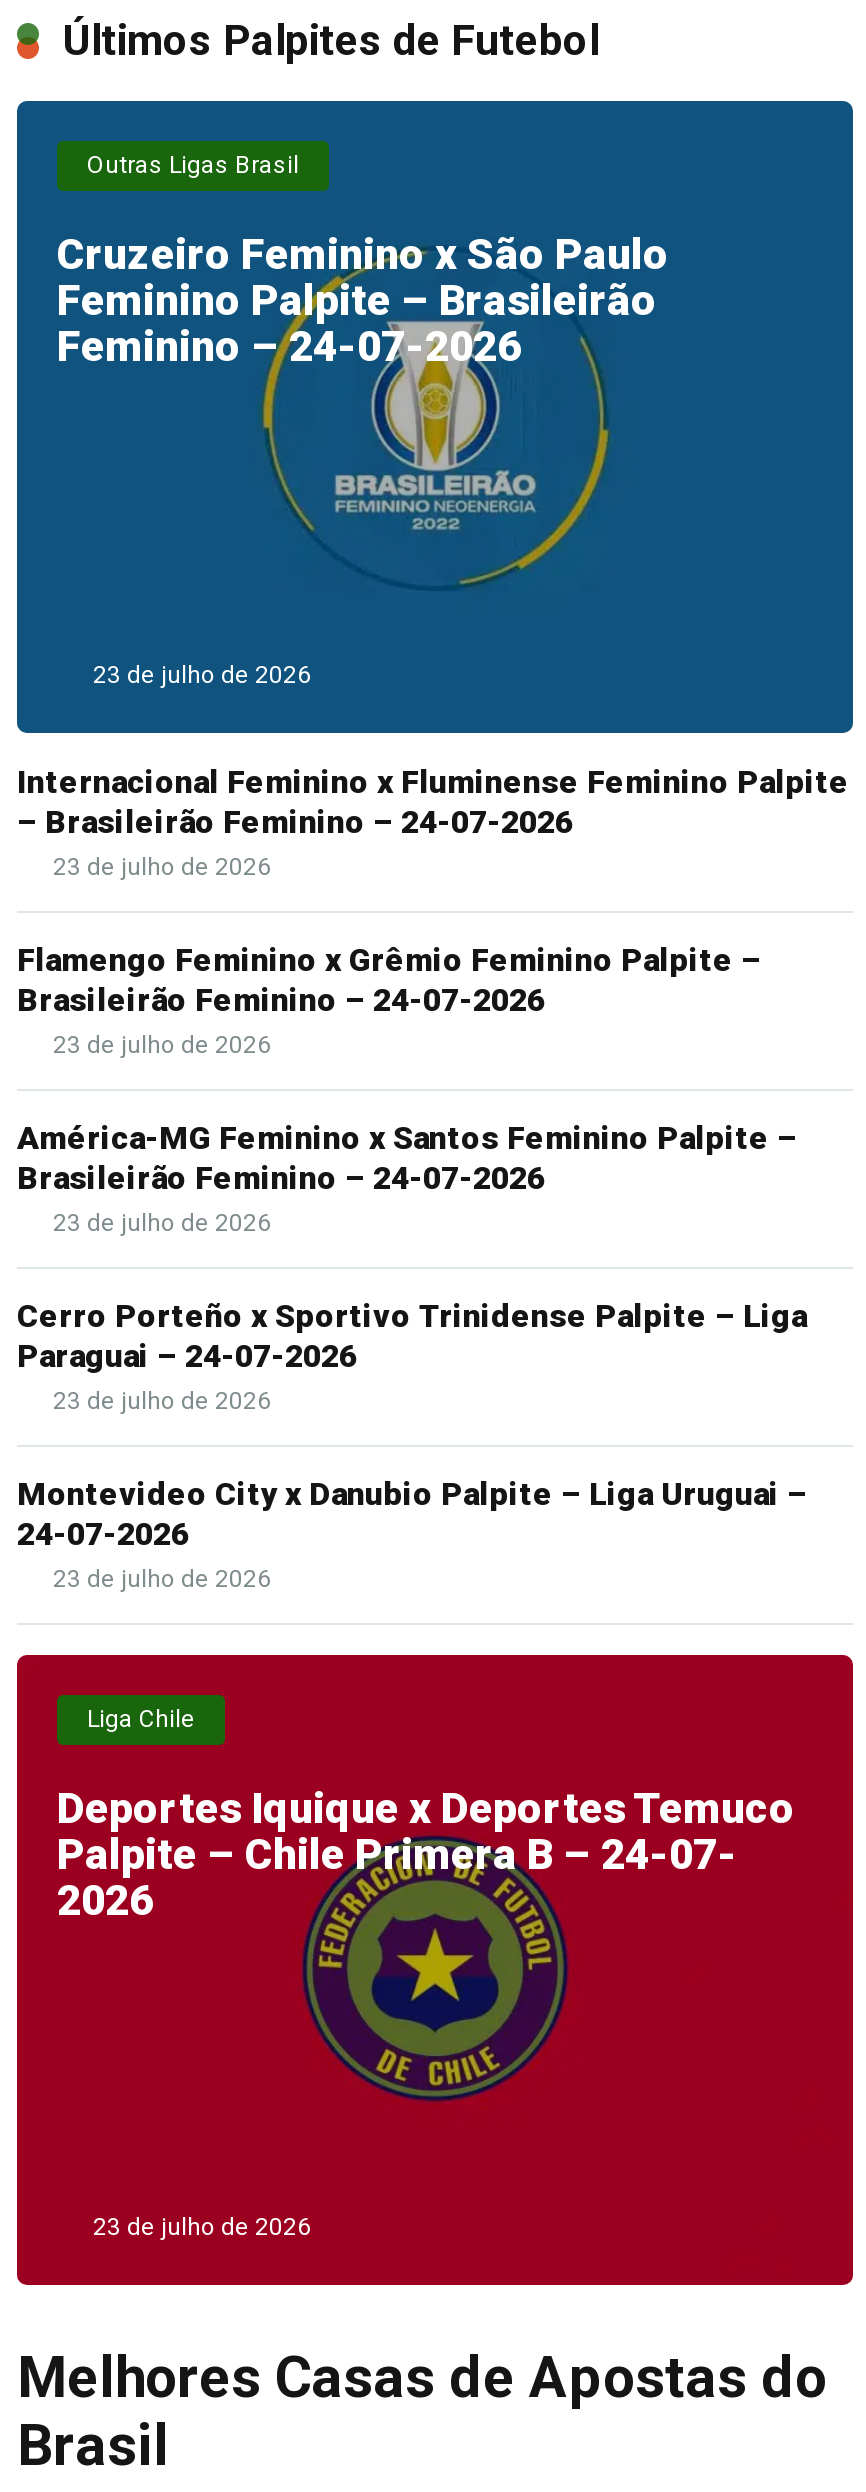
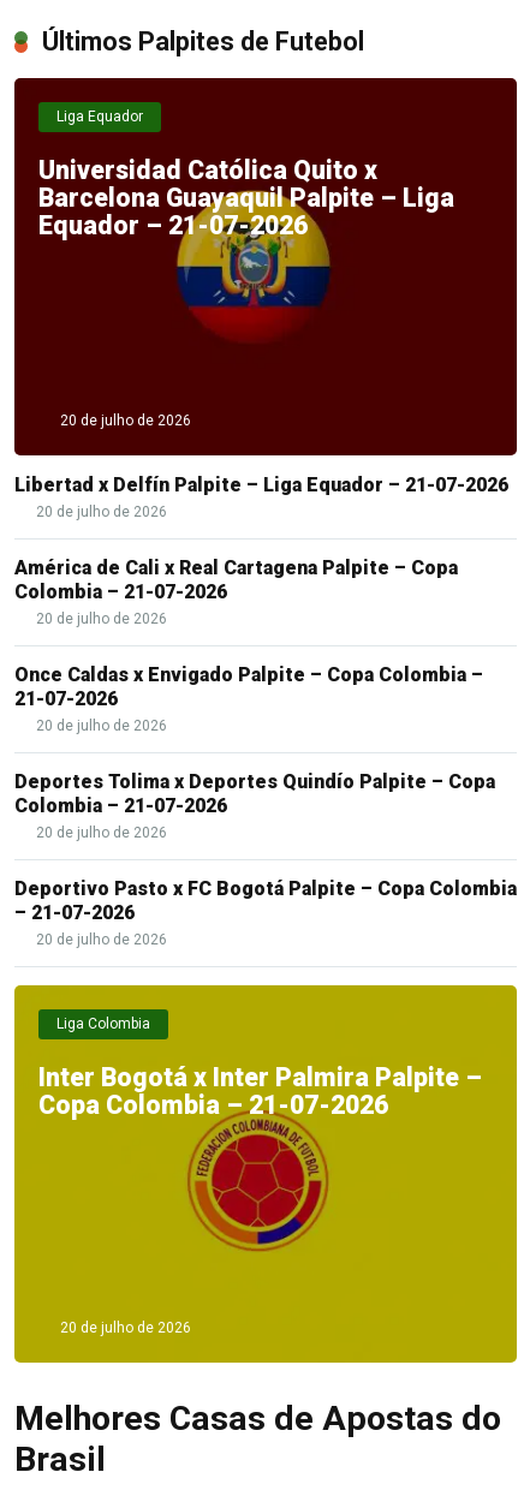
- [image]
- Outras Ligas Brasil
+ [image]
+ Liga Equador

- Cruzeiro Feminino x São Paulo
- Feminino Palpite – Brasileirão
- Feminino – 24-07-2026
+ Universidad Católica Quito x
+ Barcelona Guayaquil Palpite – Liga
+ Equador – 21-07-2026

- 23 de julho de 2026
+ 20 de julho de 2026

- Internacional Feminino x Fluminense Feminino Palpite
- – Brasileirão Feminino – 24-07-2026
- 23 de julho de 2026
+ Libertad x Delfín Palpite – Liga Equador – 21-07-2026
+ 20 de julho de 2026

- Flamengo Feminino x Grêmio Feminino Palpite –
- Brasileirão Feminino – 24-07-2026
- 23 de julho de 2026
+ América de Cali x Real Cartagena Palpite – Copa
+ Colombia – 21-07-2026
+ 20 de julho de 2026

- América-MG Feminino x Santos Feminino Palpite –
- Brasileirão Feminino – 24-07-2026
- 23 de julho de 2026
+ Once Caldas x Envigado Palpite – Copa Colombia –
+ 21-07-2026
+ 20 de julho de 2026

- Cerro Porteño x Sportivo Trinidense Palpite – Liga
- Paraguai – 24-07-2026
- 23 de julho de 2026
+ Deportes Tolima x Deportes Quindío Palpite – Copa
+ Colombia – 21-07-2026
+ 20 de julho de 2026

- Montevideo City x Danubio Palpite – Liga Uruguai –
- 24-07-2026
- 23 de julho de 2026
+ Deportivo Pasto x FC Bogotá Palpite – Copa Colombia
+ – 21-07-2026
+ 20 de julho de 2026

- [image]
- Liga Chile
+ [image]
+ Liga Colombia

- Deportes Iquique x Deportes Temuco
- Palpite – Chile Primera B – 24-07-
- 2026
+ Inter Bogotá x Inter Palmira Palpite –
+ Copa Colombia – 21-07-2026

- 23 de julho de 2026
+ 20 de julho de 2026
